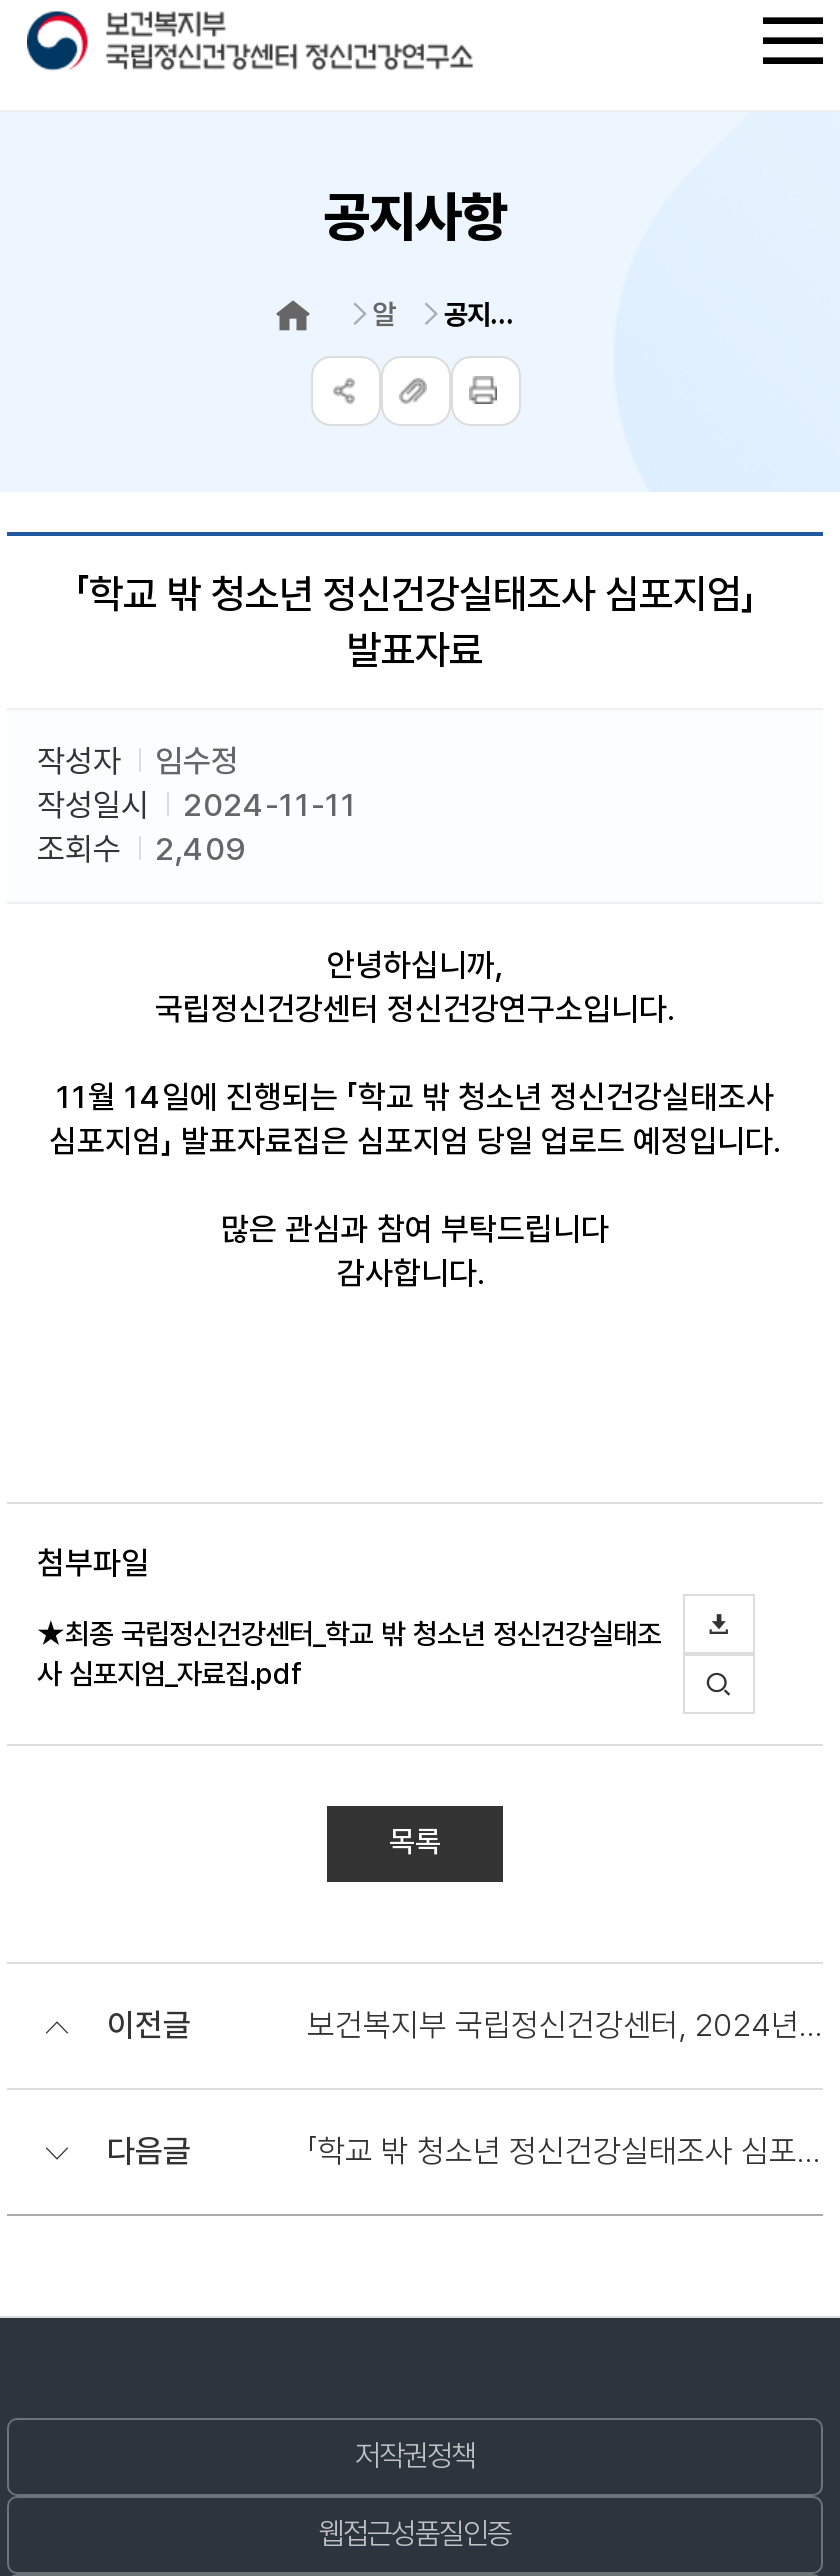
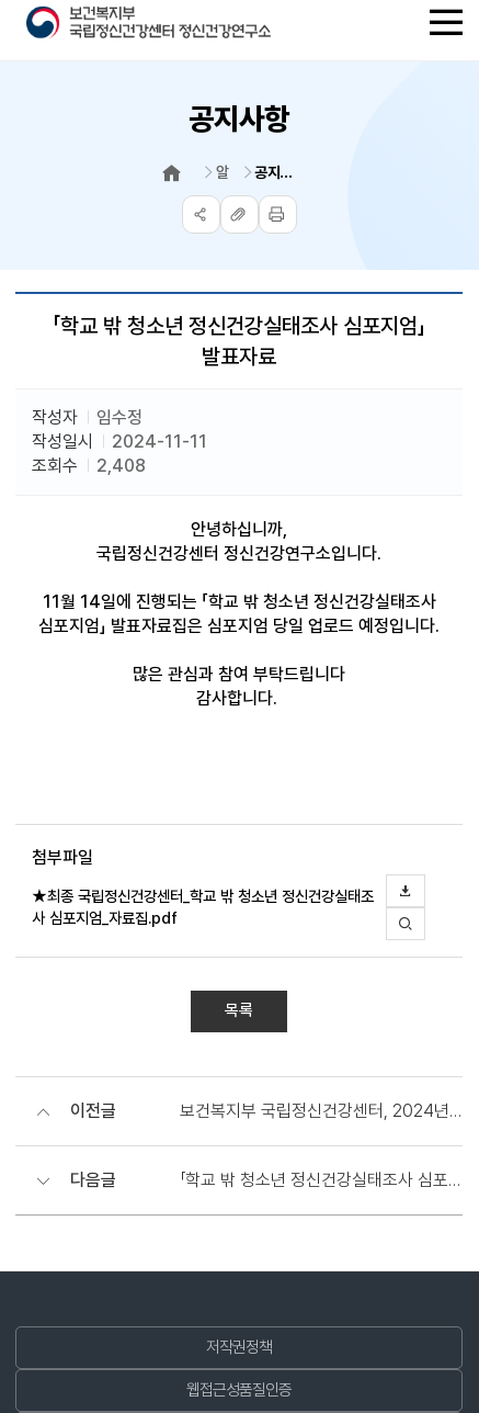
- 조회수 2,409
+ 조회수 2,408
